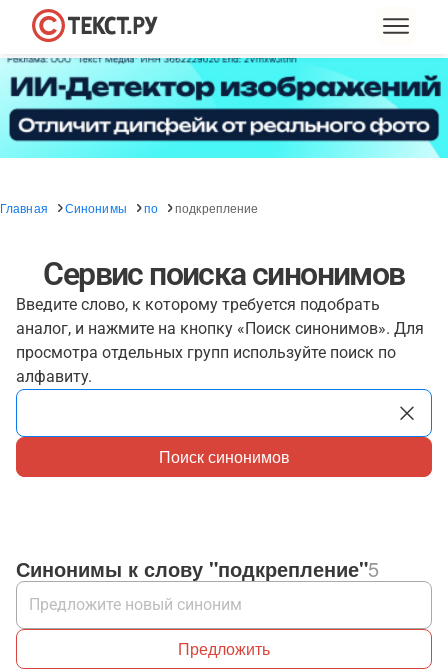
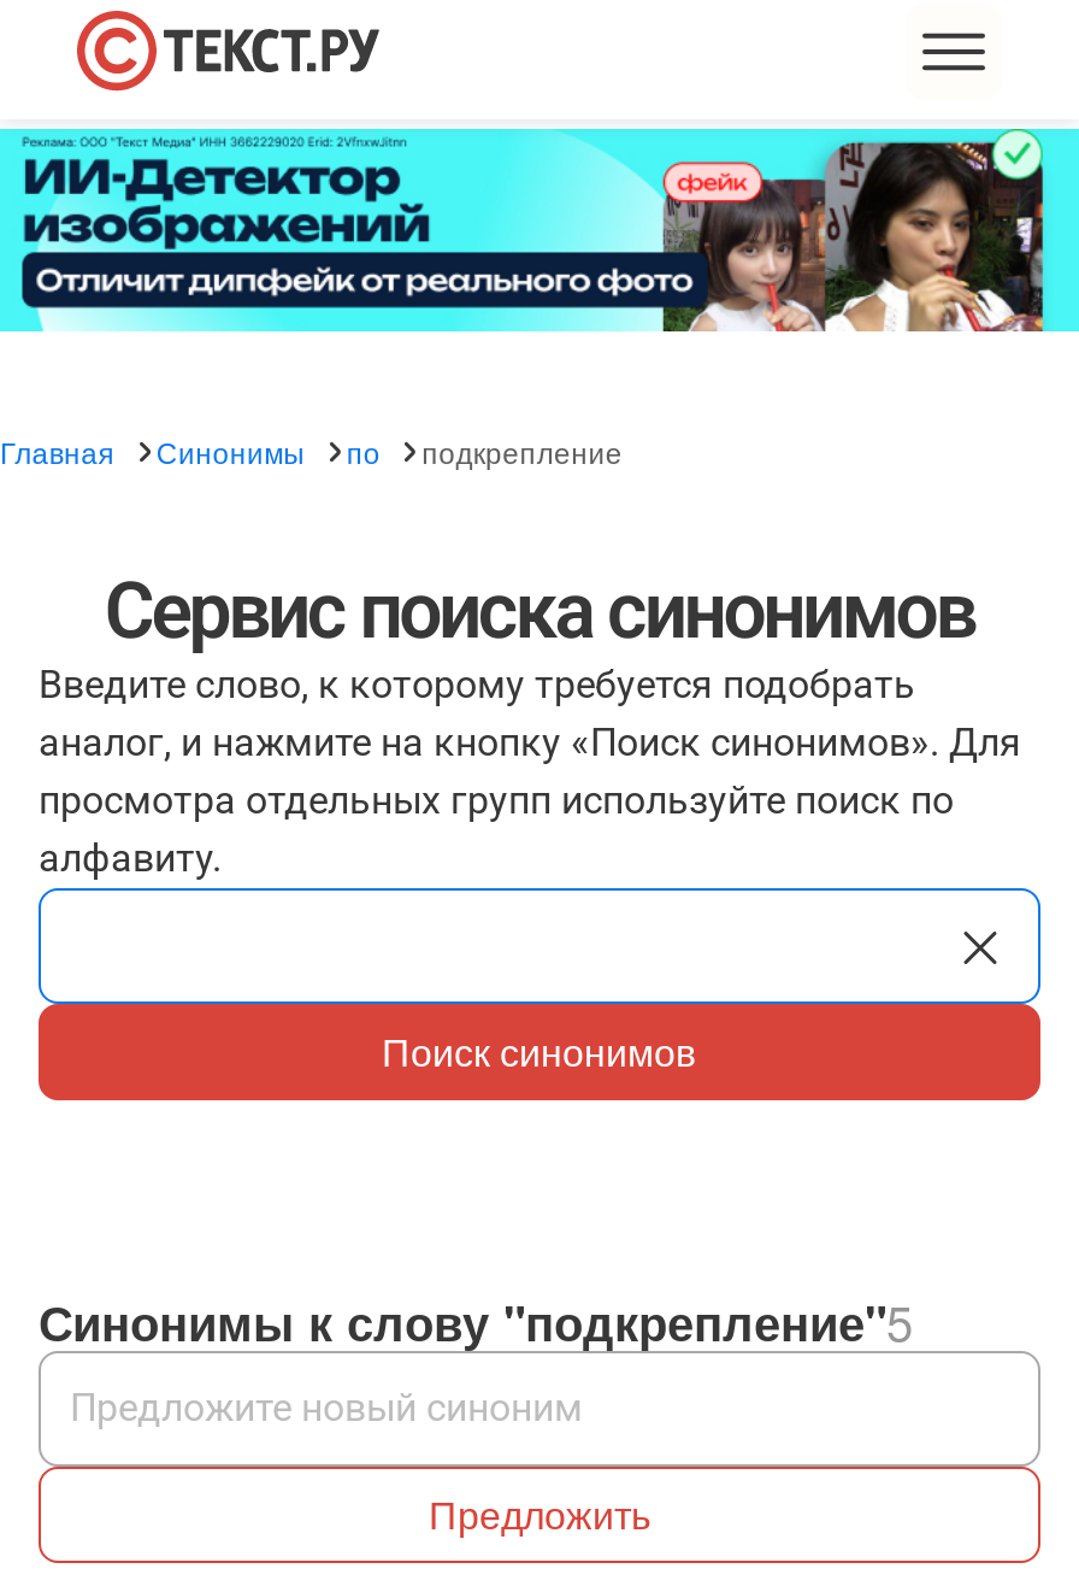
- [image]
+ [image]
